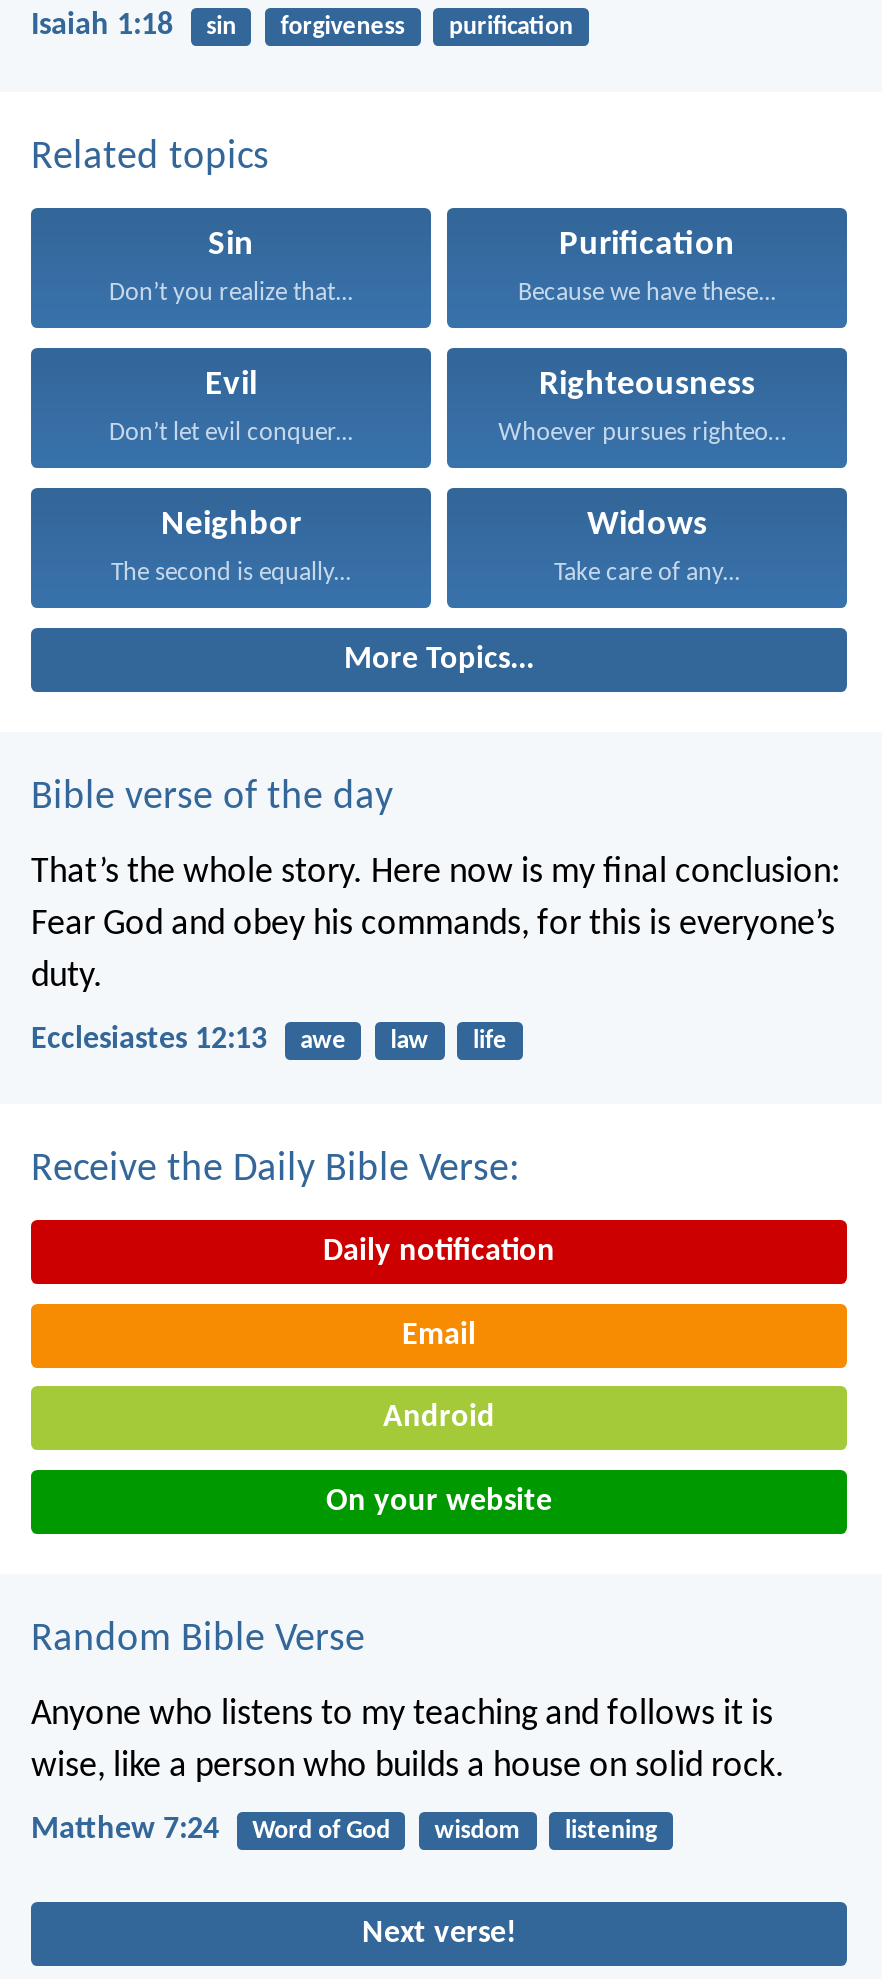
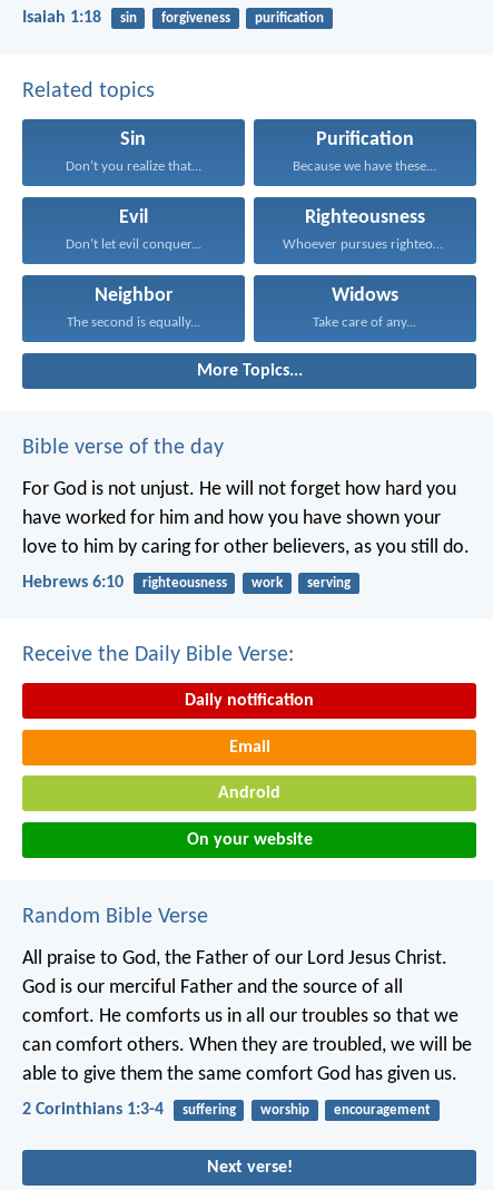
- That’s the whole story. Here now is my final conclusion:
- Fear God and obey his commands, for this is everyone’s
- duty.
+ For God is not unjust. He will not forget how hard you
+ have worked for him and how you have shown your
+ love to him by caring for other believers, as you still do.

- Ecclesiastes 12:13
- awe
- law
- life
+ Hebrews 6:10
+ righteousness
+ work
+ serving

- Anyone who listens to my teaching and follows it is
- wise, like a person who builds a house on solid rock.
+ All praise to God, the Father of our Lord Jesus Christ.
+ God is our merciful Father and the source of all
+ comfort. He comforts us in all our troubles so that we
+ can comfort others. When they are troubled, we will be
+ able to give them the same comfort God has given us.

- Matthew 7:24
- Word of God
- wisdom
- listening
+ 2 Corinthians 1:3-4
+ suffering
+ worship
+ encouragement
